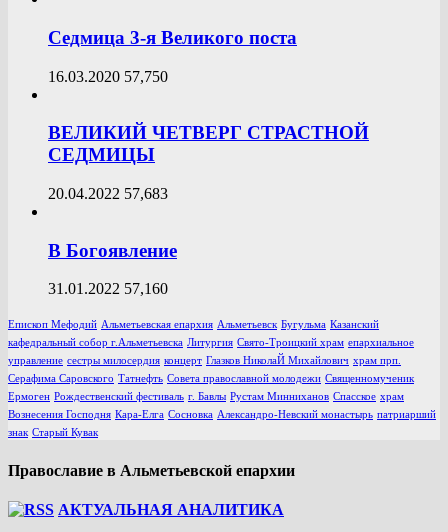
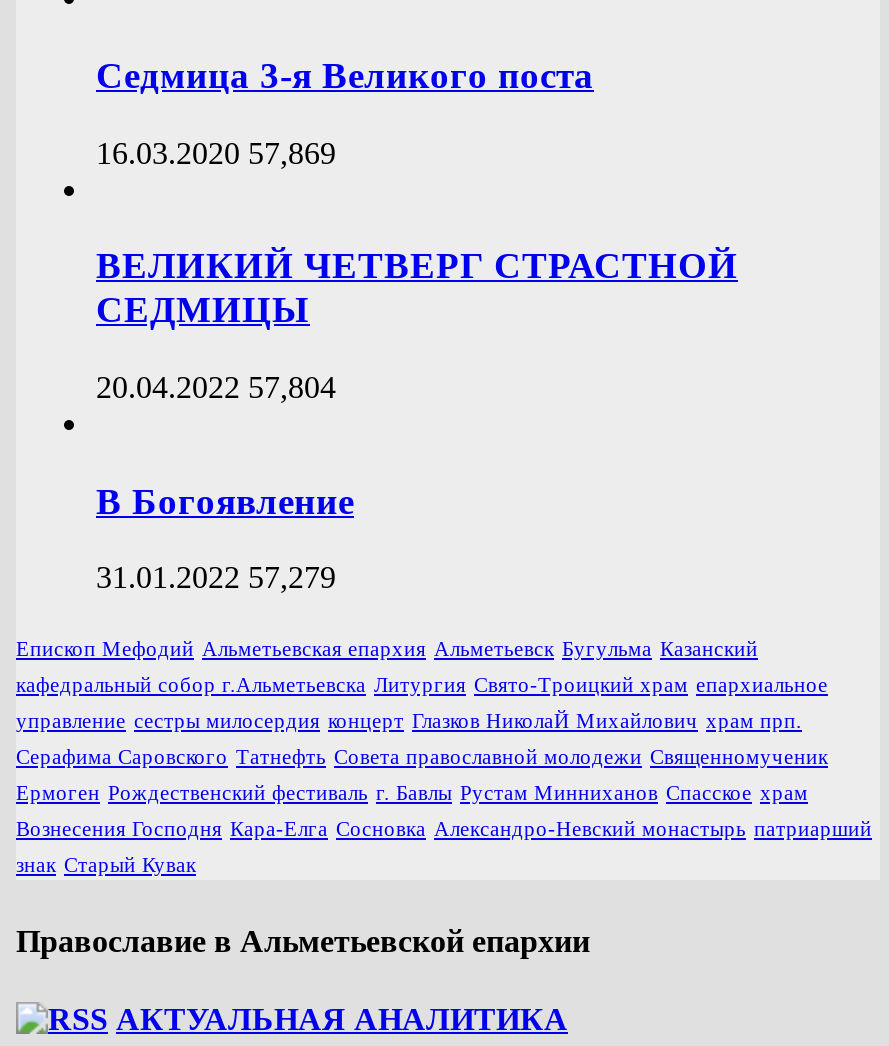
- 16.03.2020 57,750
+ 16.03.2020 57,869

- 20.04.2022 57,683
+ 20.04.2022 57,804

- 31.01.2022 57,160
+ 31.01.2022 57,279
